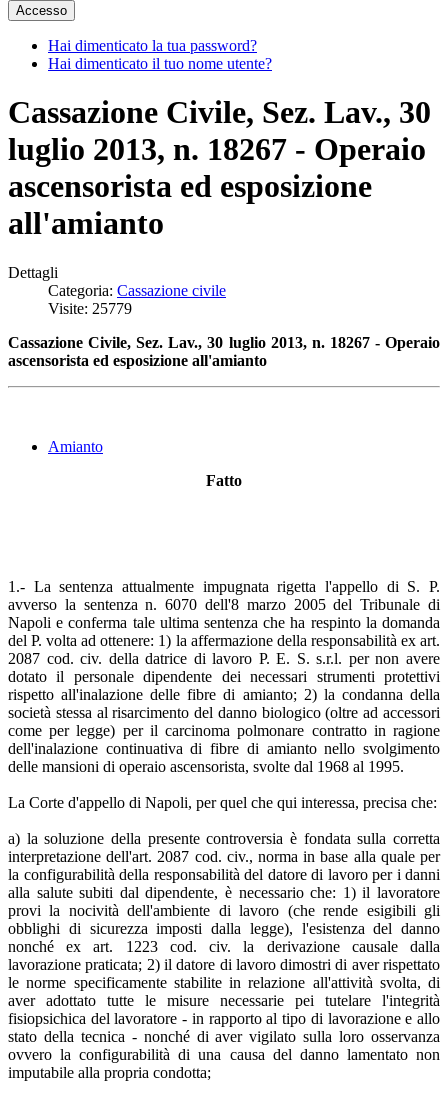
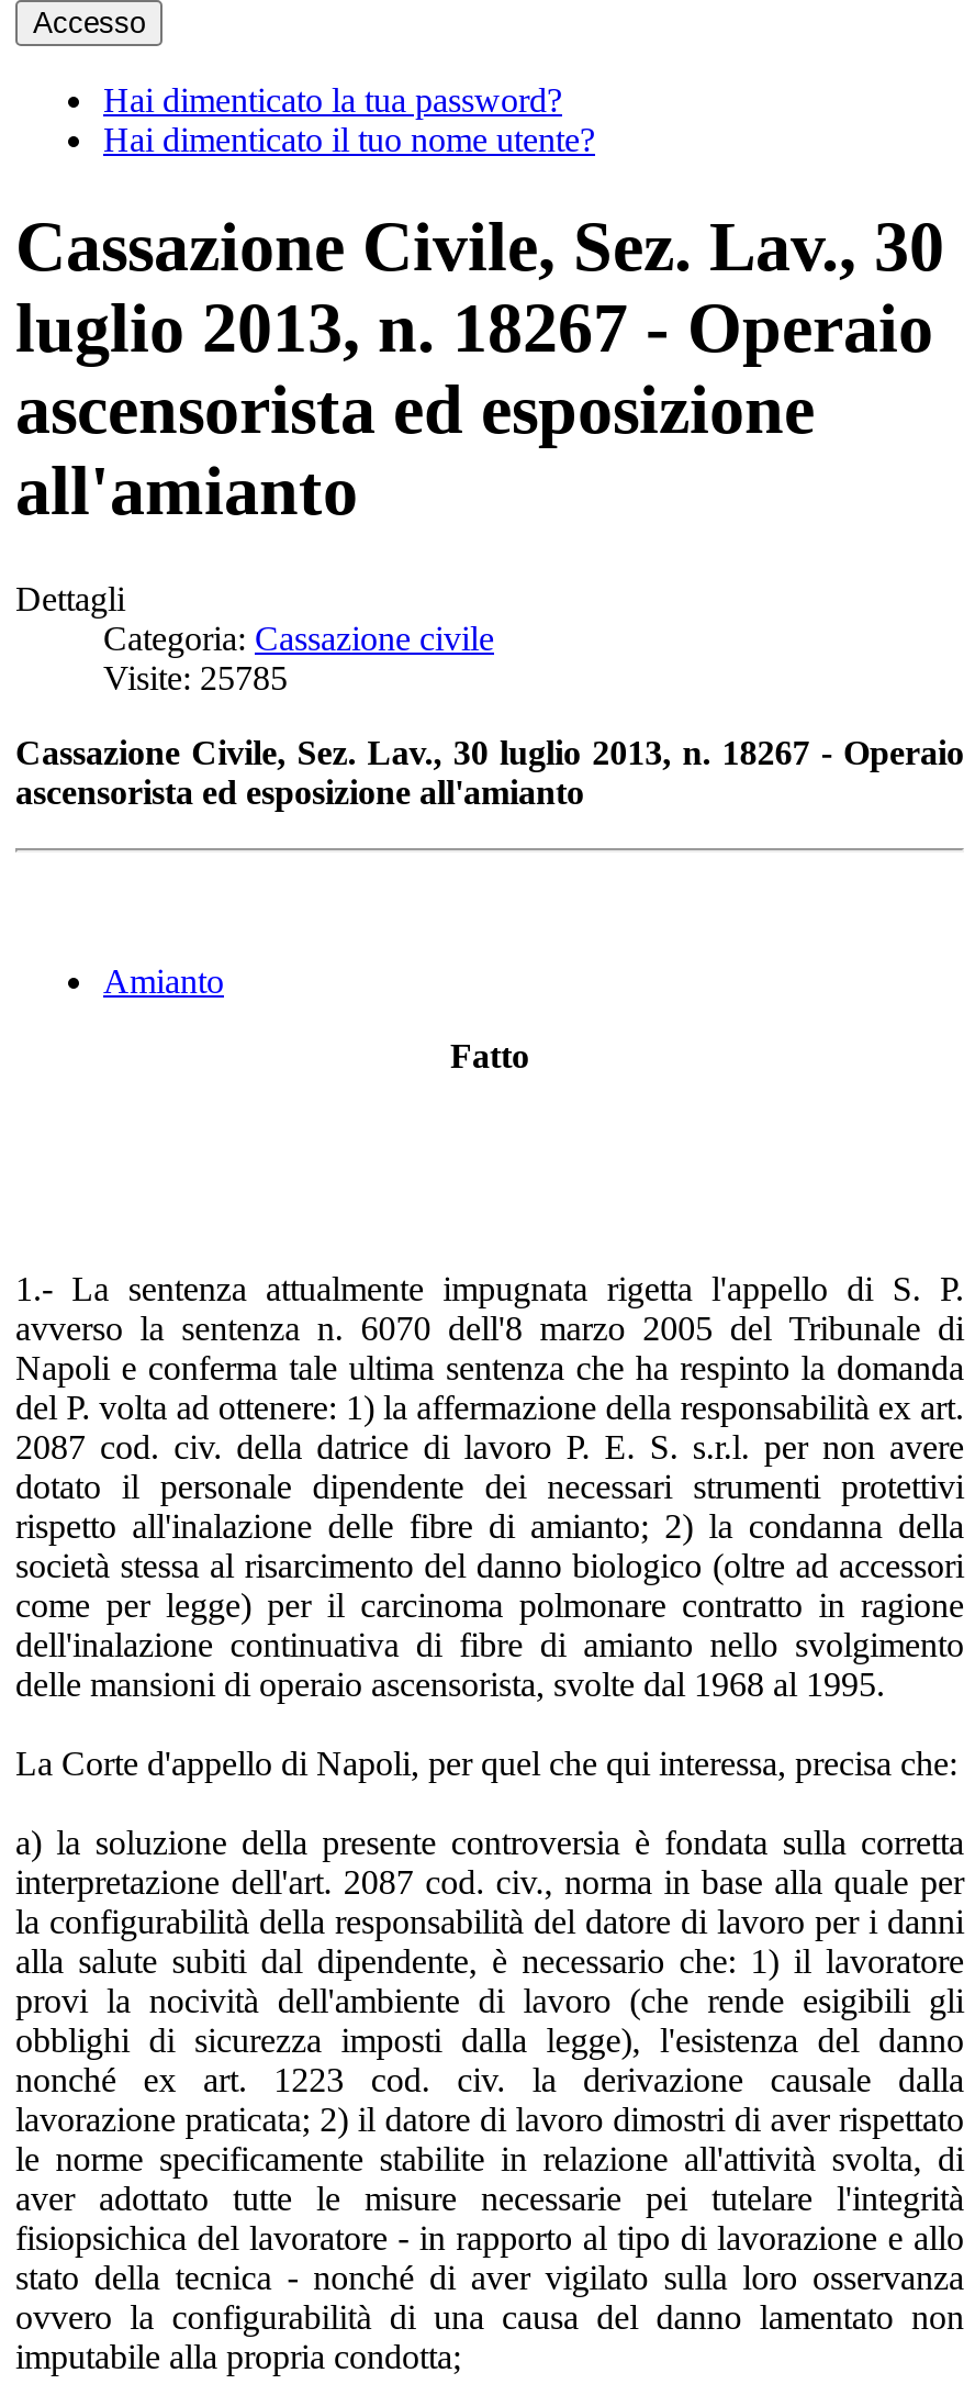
- Visite: 25779
+ Visite: 25785
